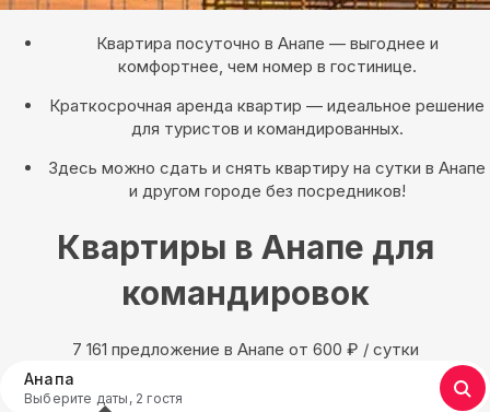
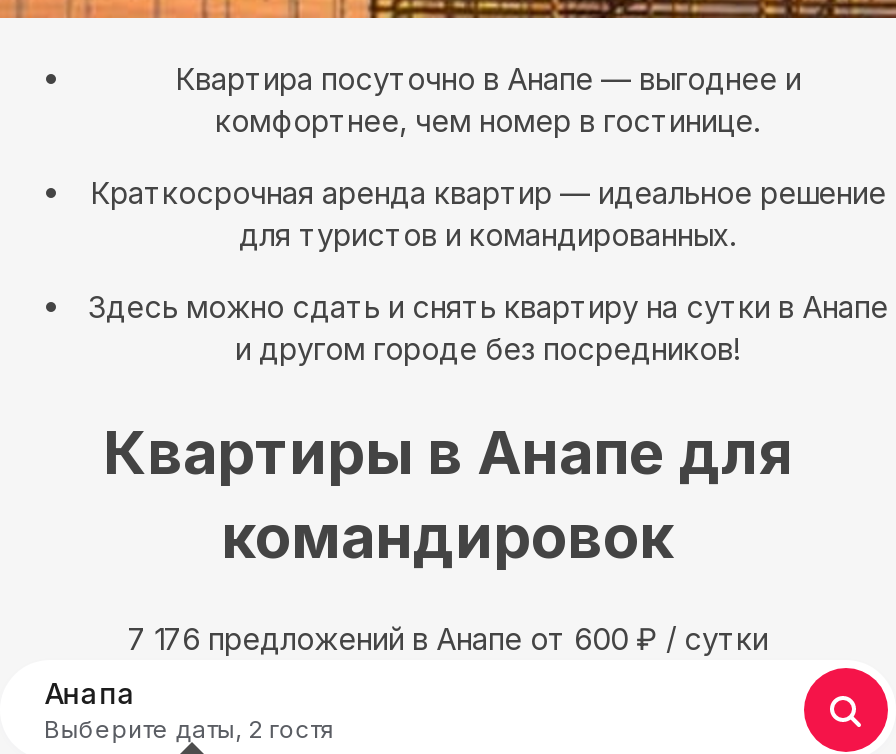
- 7 161 предложение в Анапе oт 600 ₽ / сутки
+ 7 176 предложений в Анапе oт 600 ₽ / сутки
